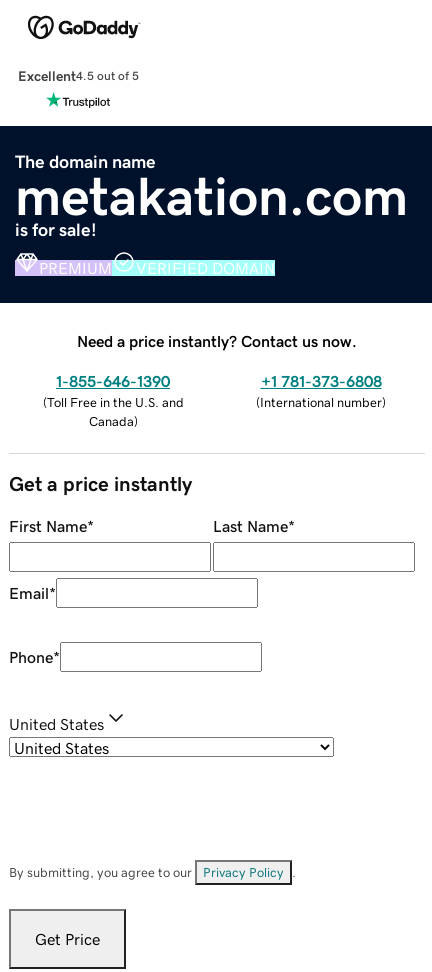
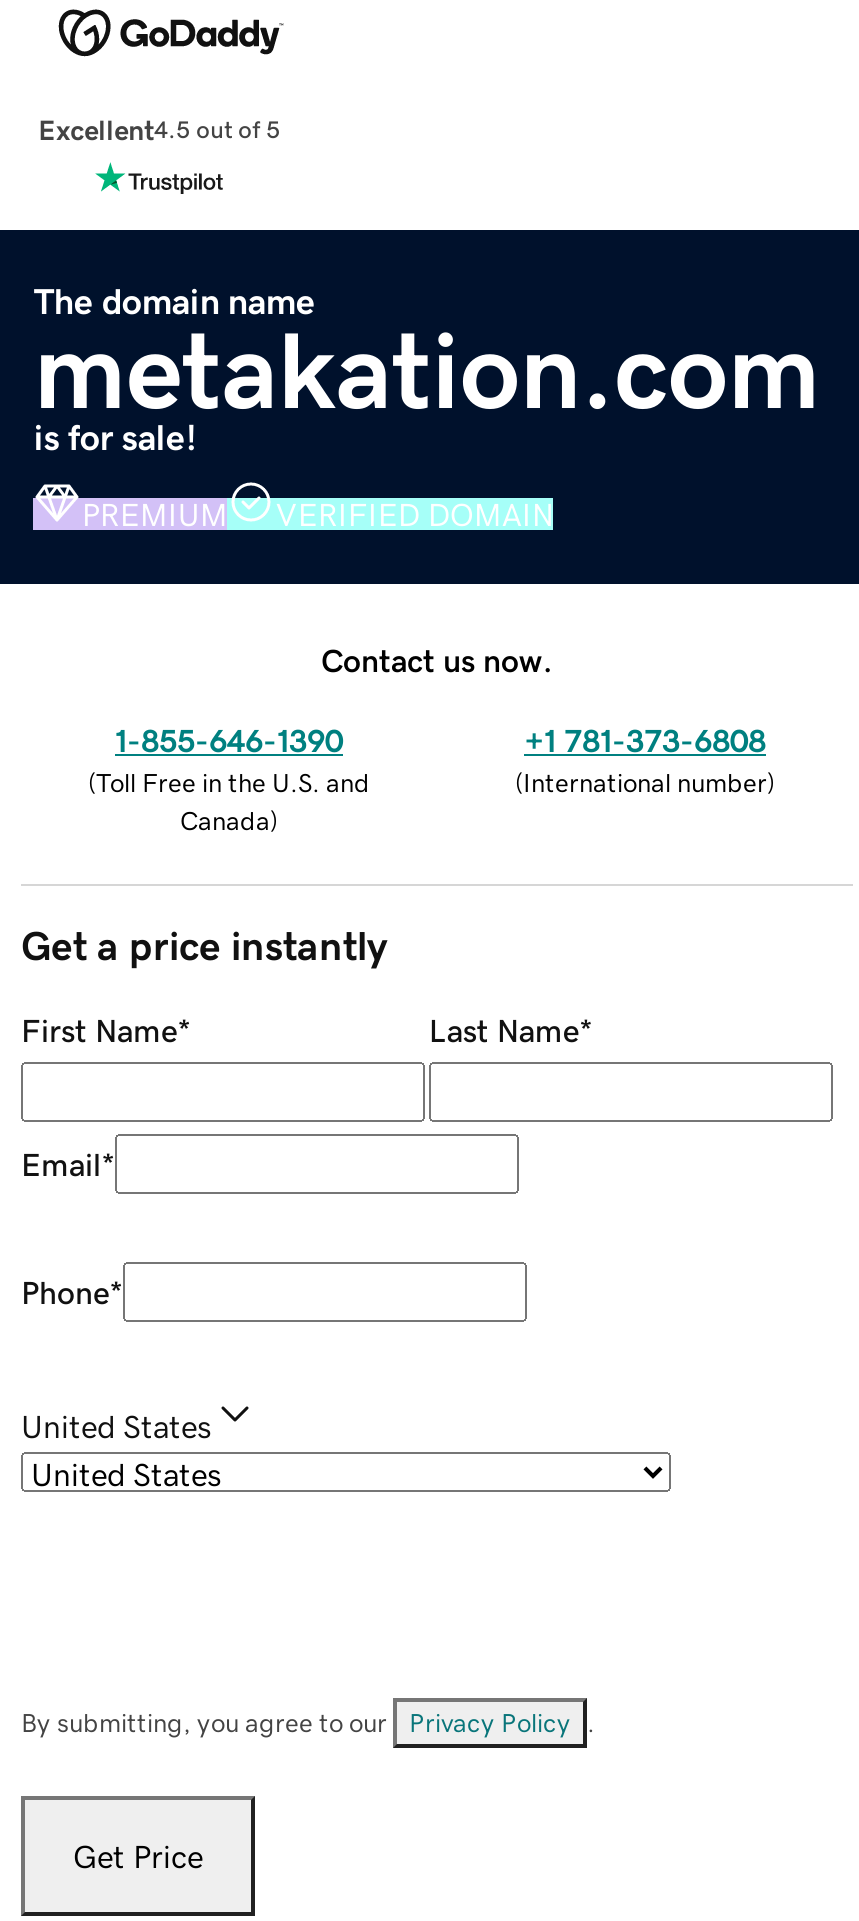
- Need a price instantly? Contact us now.
+ Contact us now.
